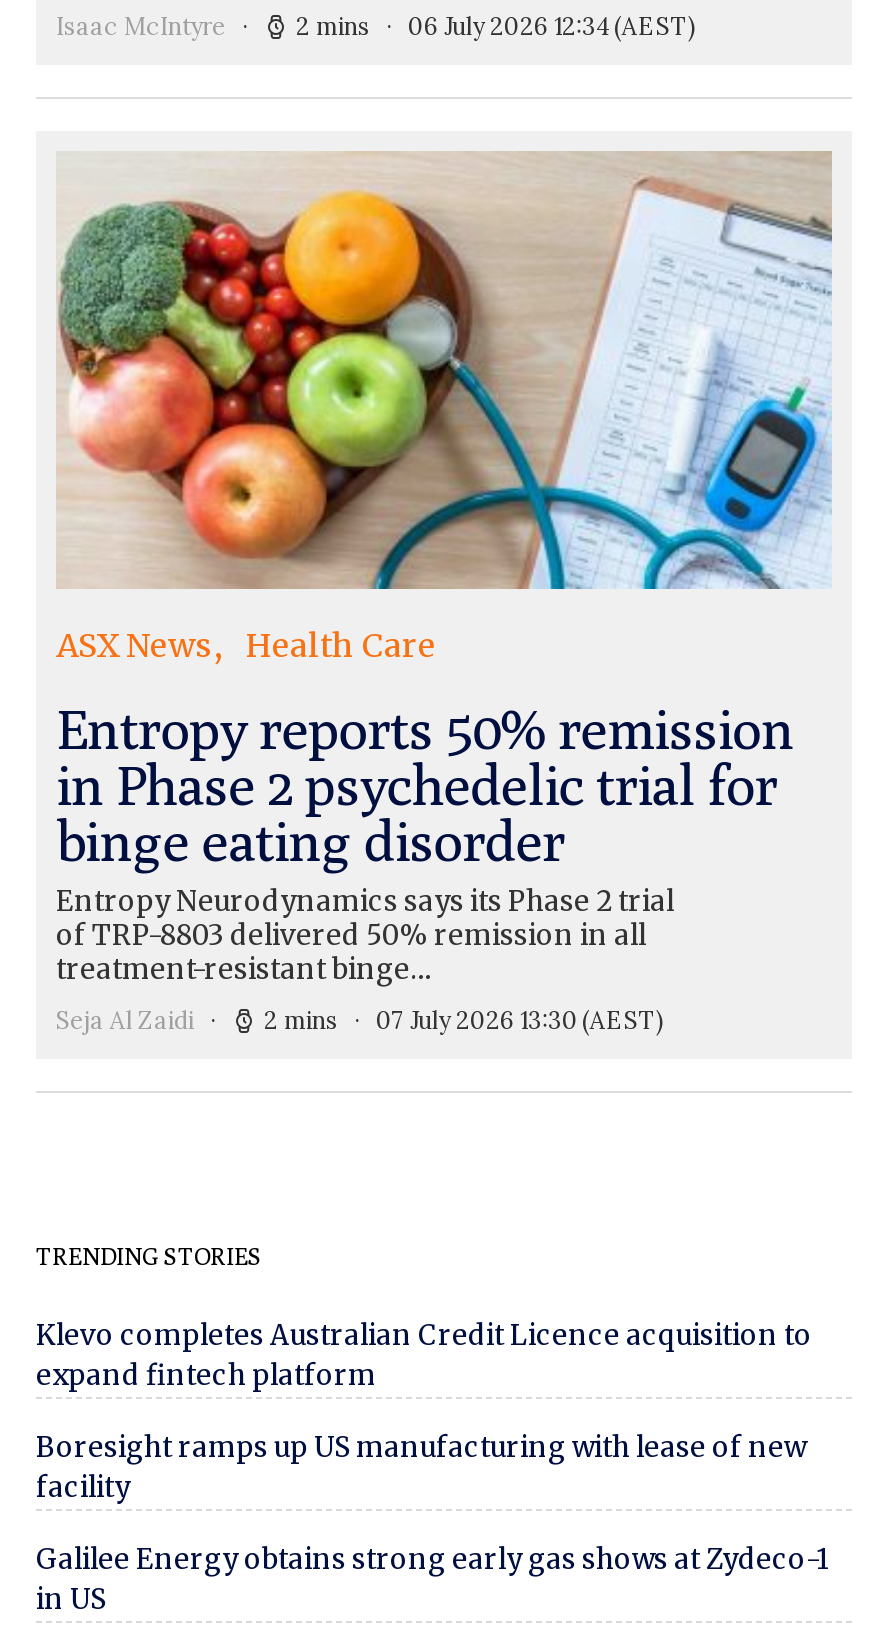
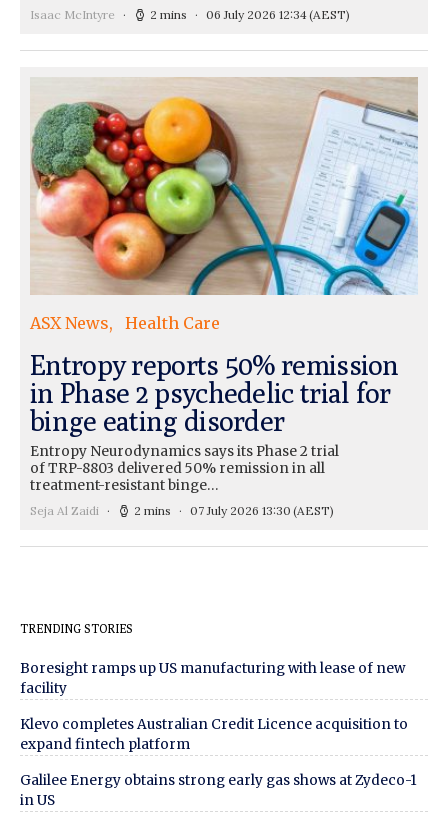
moved down: Klevo completes Australian Credit Licence acquisition to | expand fintech platform

moved up: Boresight ramps up US manufacturing with lease of new | facility
